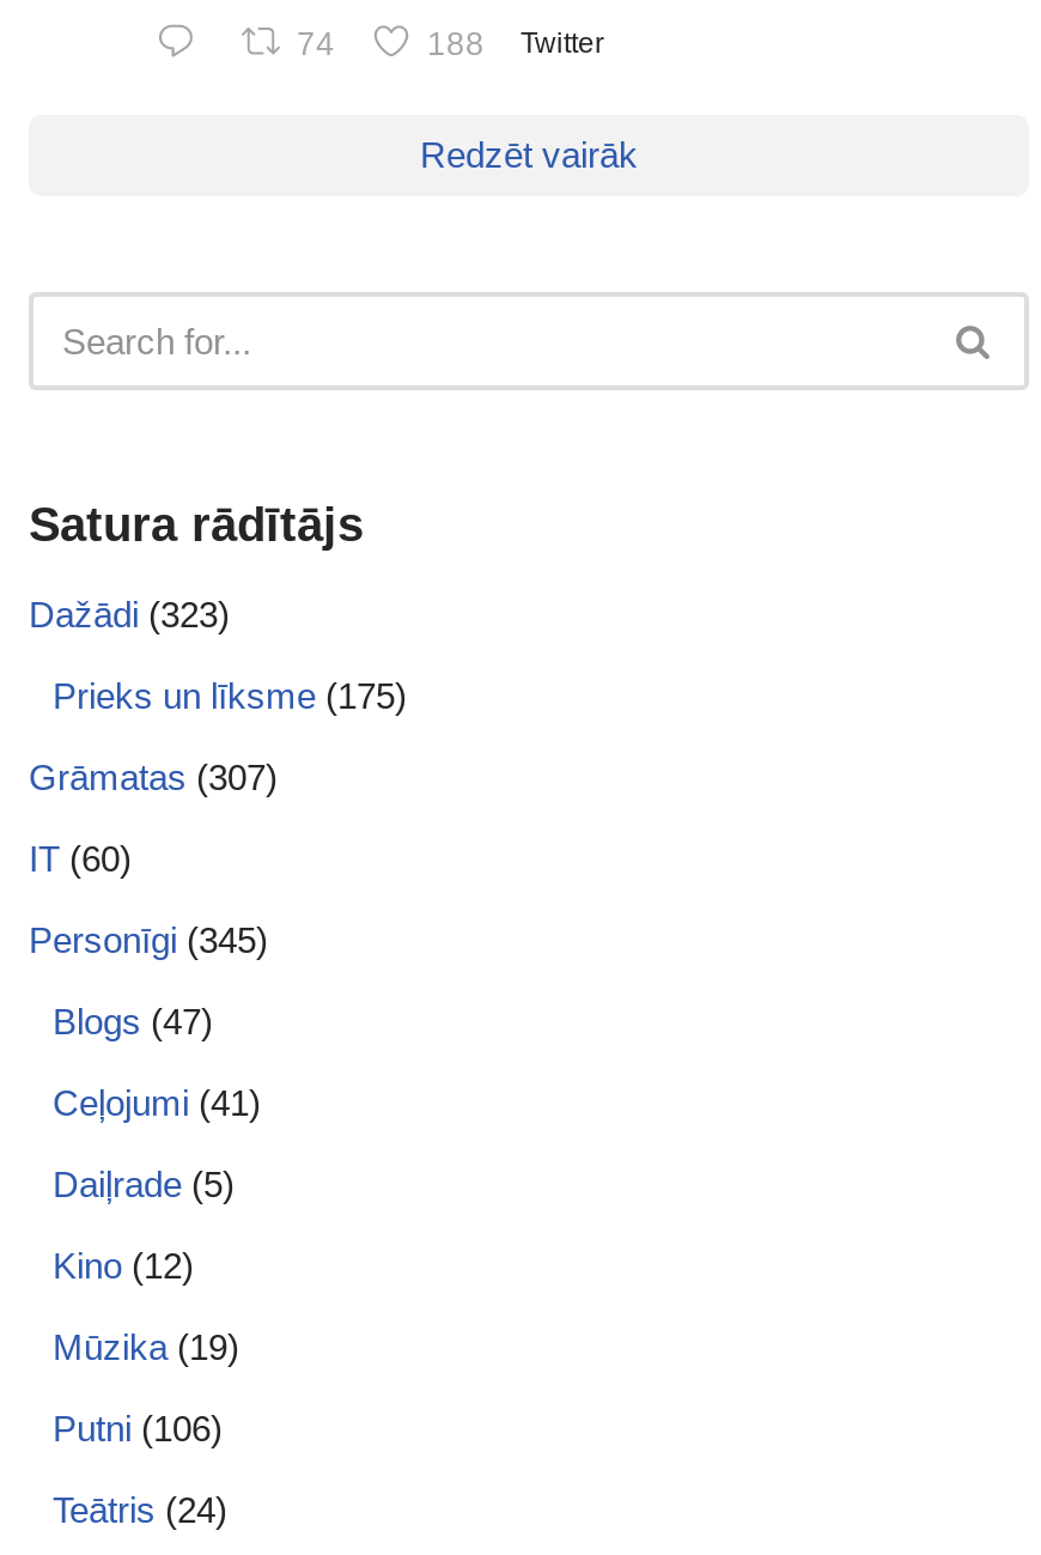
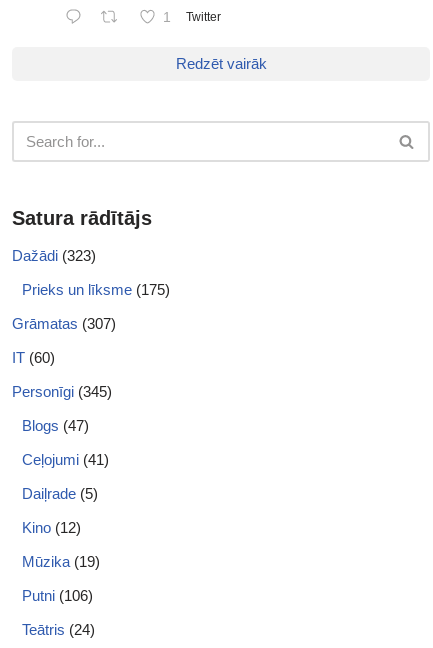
- 74
- 188
+ 1
